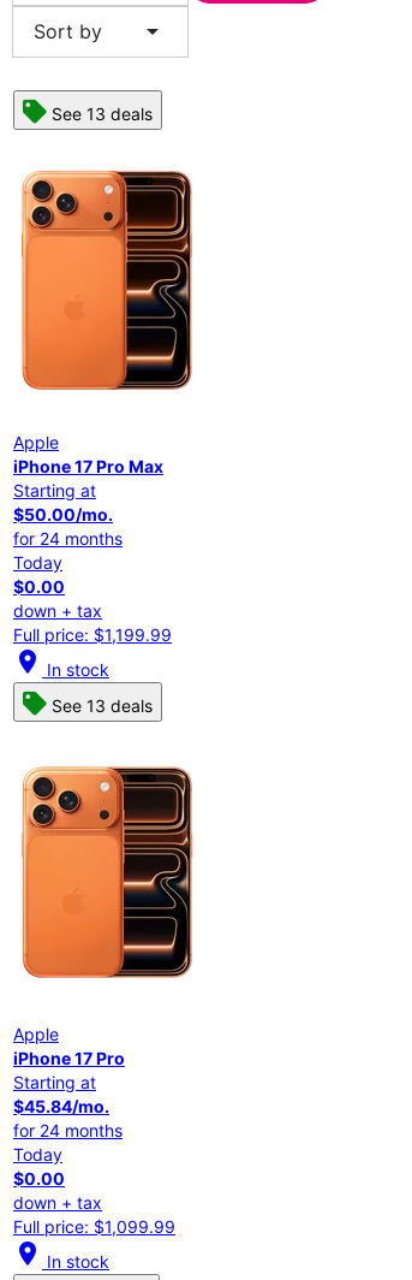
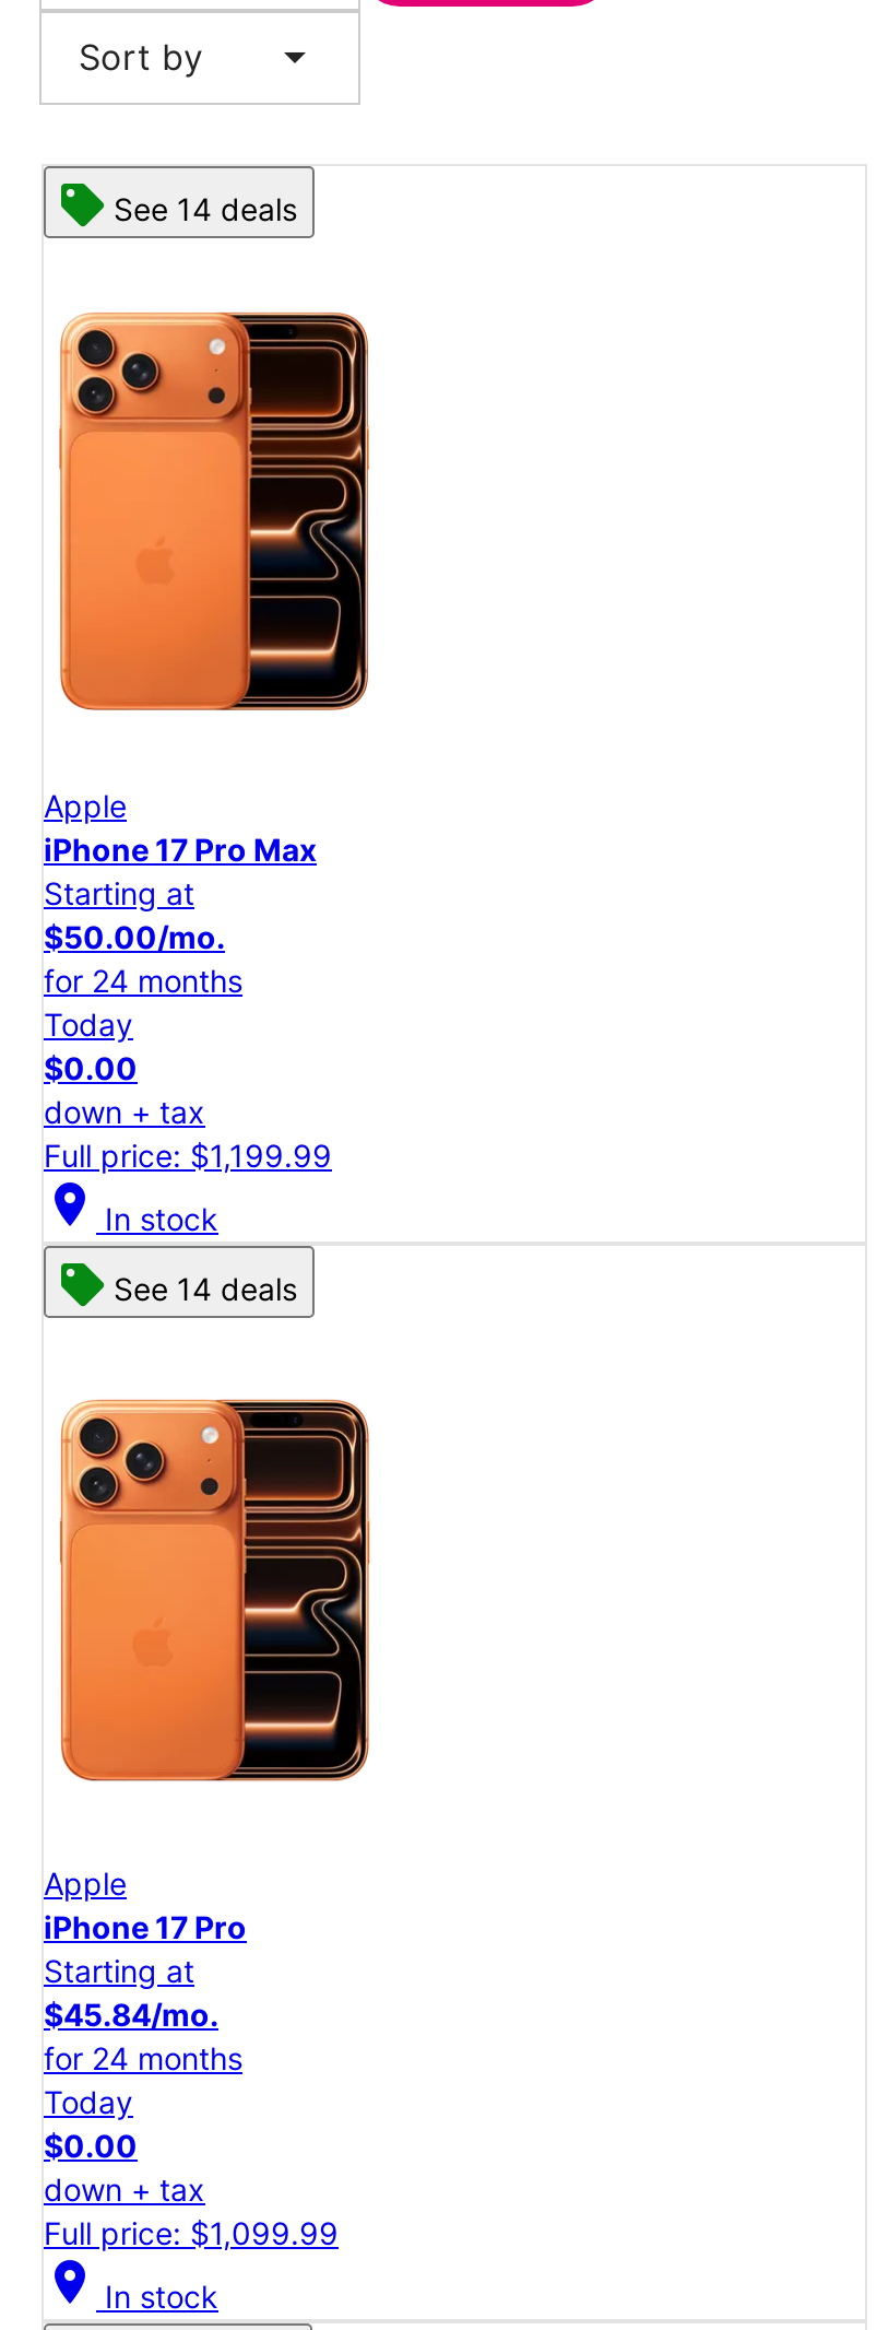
- See 13 deals
+ See 14 deals

- See 13 deals
+ See 14 deals
